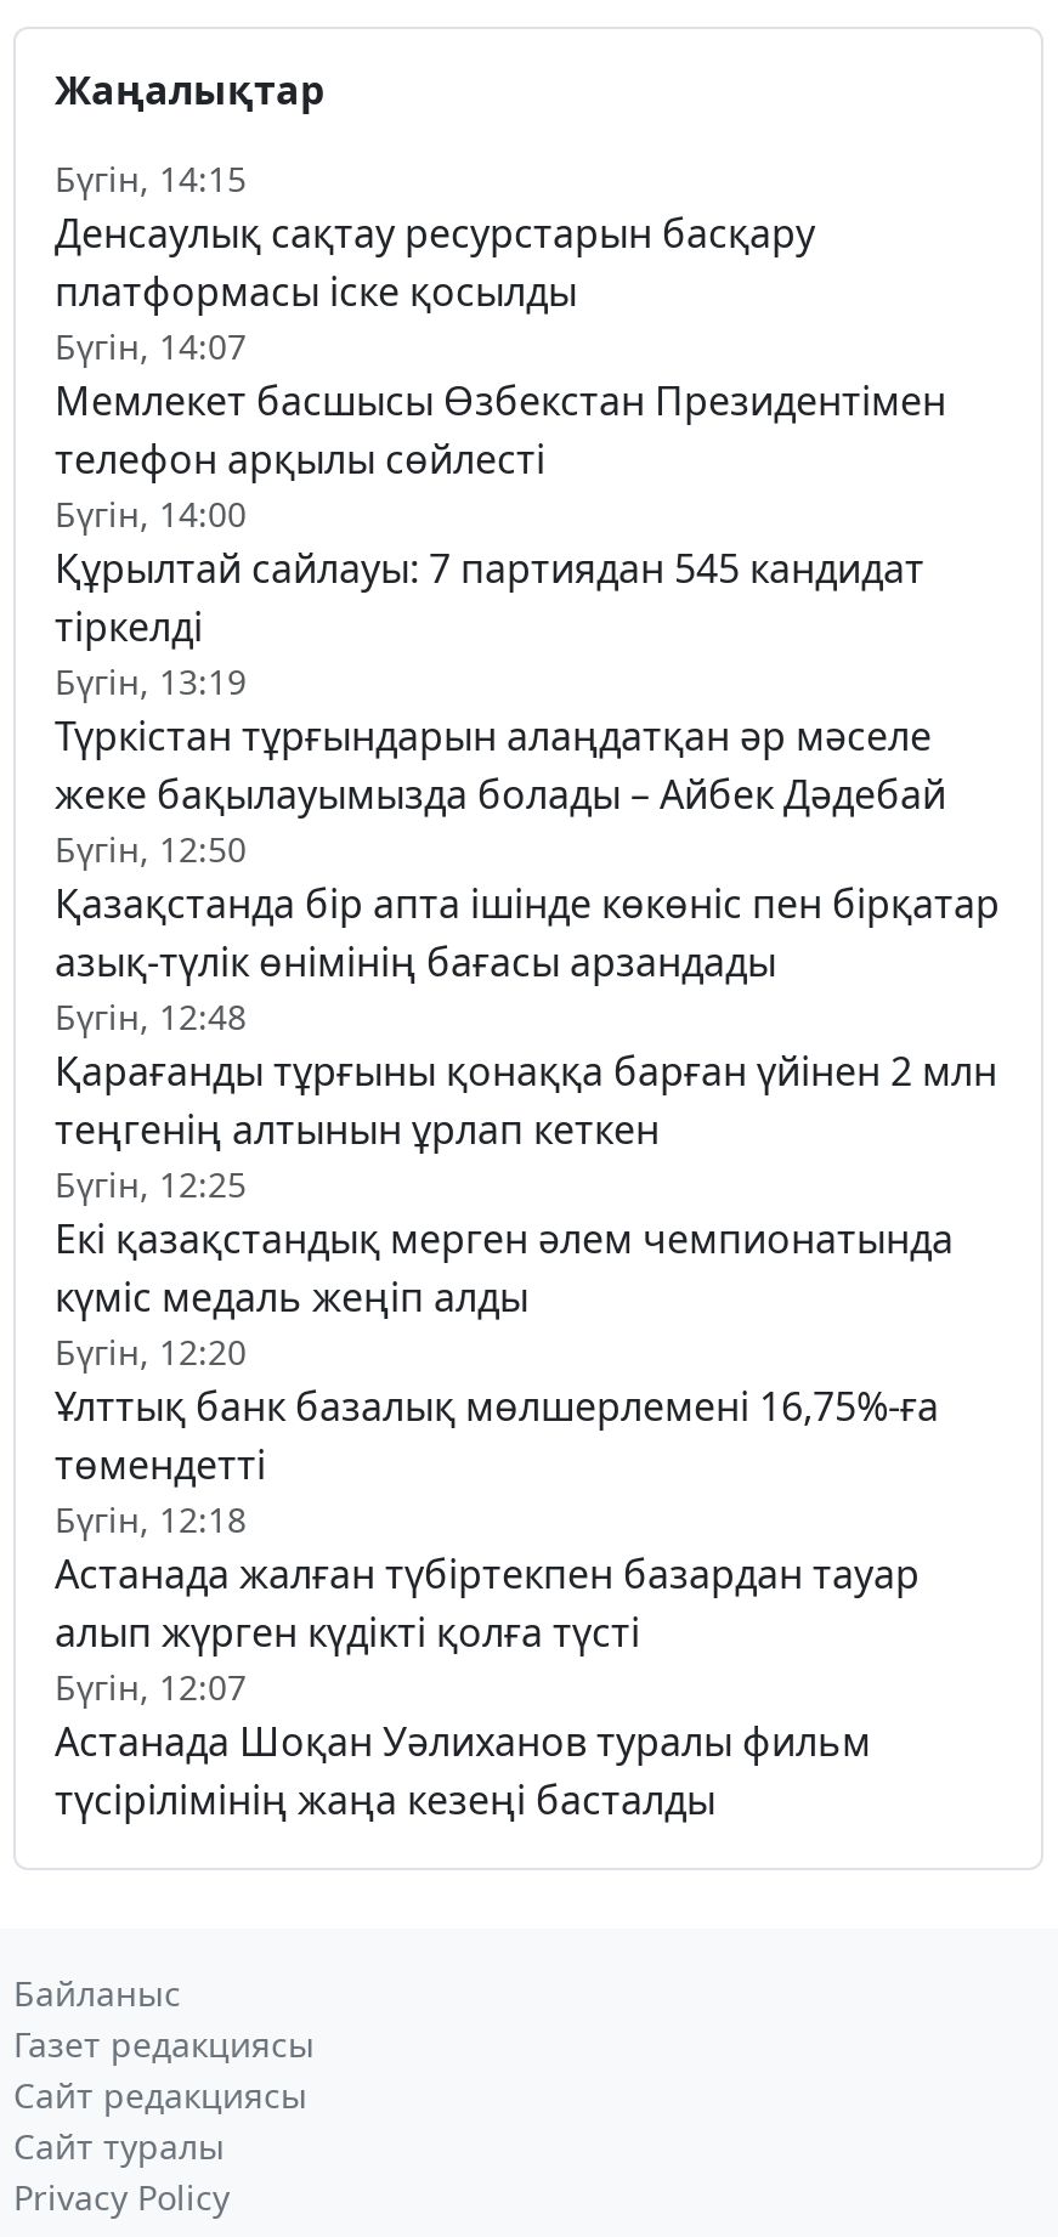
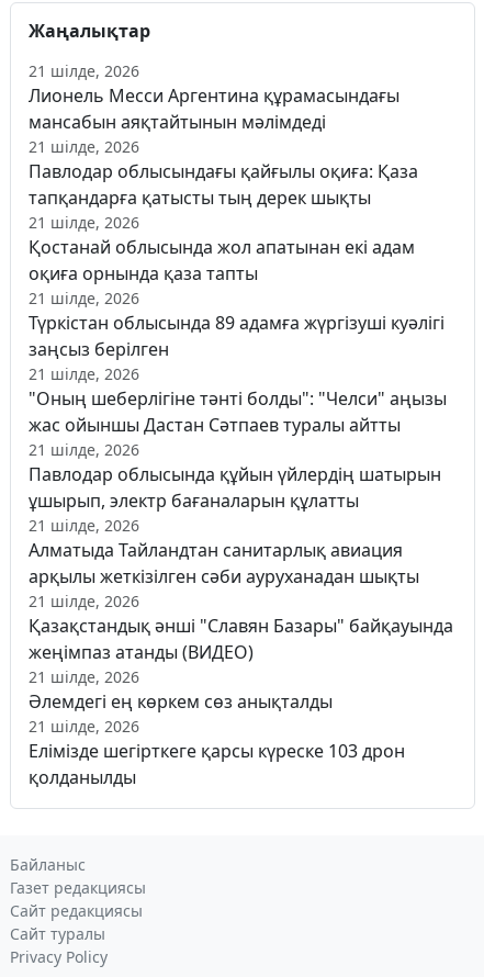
- Бүгін, 14:15
- Денсаулық сақтау ресурстарын басқару
- платформасы іске қосылды
- Бүгін, 14:07
- Мемлекет басшысы Өзбекстан Президентімен
- телефон арқылы сөйлесті
- Бүгін, 14:00
- Құрылтай сайлауы: 7 партиядан 545 кандидат
- тіркелді
- Бүгін, 13:19
- Түркістан тұрғындарын алаңдатқан әр мәселе
- жеке бақылауымызда болады – Айбек Дәдебай
- Бүгін, 12:50
- Қазақстанда бір апта ішінде көкөніс пен бірқатар
- азық-түлік өнімінің бағасы арзандады
- Бүгін, 12:48
- Қарағанды тұрғыны қонаққа барған үйінен 2 млн
- теңгенің алтынын ұрлап кеткен
- Бүгін, 12:25
- Екі қазақстандық мерген әлем чемпионатында
- күміс медаль жеңіп алды
- Бүгін, 12:20
- Ұлттық банк базалық мөлшерлемені 16,75%-ға
- төмендетті
- Бүгін, 12:18
- Астанада жалған түбіртекпен базардан тауар
- алып жүрген күдікті қолға түсті
- Бүгін, 12:07
- Астанада Шоқан Уәлиханов туралы фильм
- түсірілімінің жаңа кезеңі басталды
+ 21 шілде, 2026
+ Лионель Месси Аргентина құрамасындағы
+ мансабын аяқтайтынын мәлімдеді
+ 21 шілде, 2026
+ Павлодар облысындағы қайғылы оқиға: Қаза
+ тапқандарға қатысты тың дерек шықты
+ 21 шілде, 2026
+ Қостанай облысында жол апатынан екі адам
+ оқиға орнында қаза тапты
+ 21 шілде, 2026
+ Түркістан облысында 89 адамға жүргізуші куәлігі
+ заңсыз берілген
+ 21 шілде, 2026
+ "Оның шеберлігіне тәнті болды": "Челси" аңызы
+ жас ойыншы Дастан Сәтпаев туралы айтты
+ 21 шілде, 2026
+ Павлодар облысында құйын үйлердің шатырын
+ ұшырып, электр бағаналарын құлатты
+ 21 шілде, 2026
+ Алматыда Тайландтан санитарлық авиация
+ арқылы жеткізілген сәби ауруханадан шықты
+ 21 шілде, 2026
+ Қазақстандық әнші "Славян Базары" байқауында
+ жеңімпаз атанды (ВИДЕО)
+ 21 шілде, 2026
+ Әлемдегі ең көркем сөз анықталды
+ 21 шілде, 2026
+ Елімізде шегірткеге қарсы күреске 103 дрон
+ қолданылды
